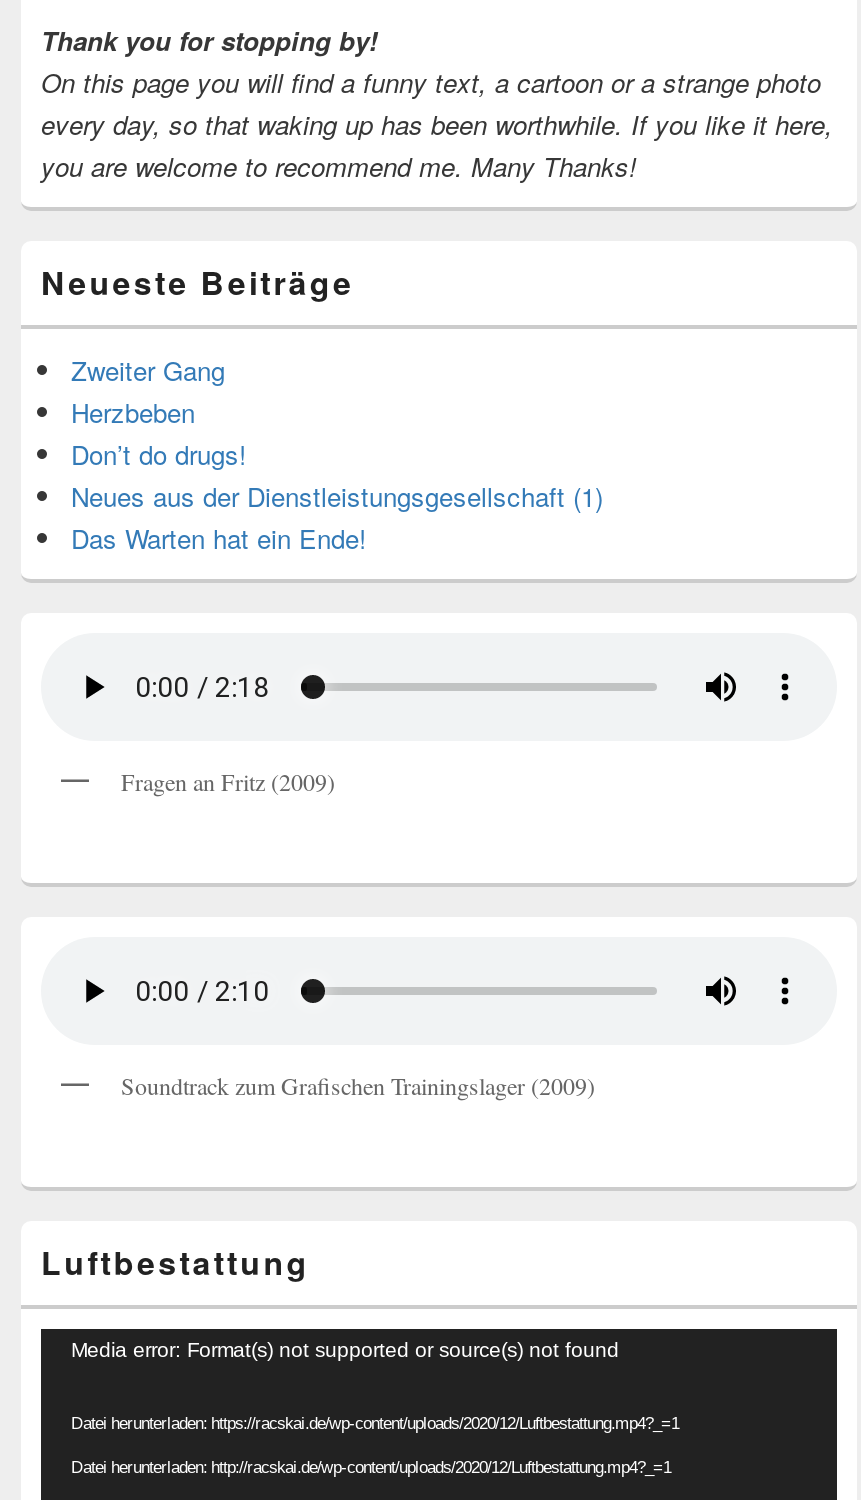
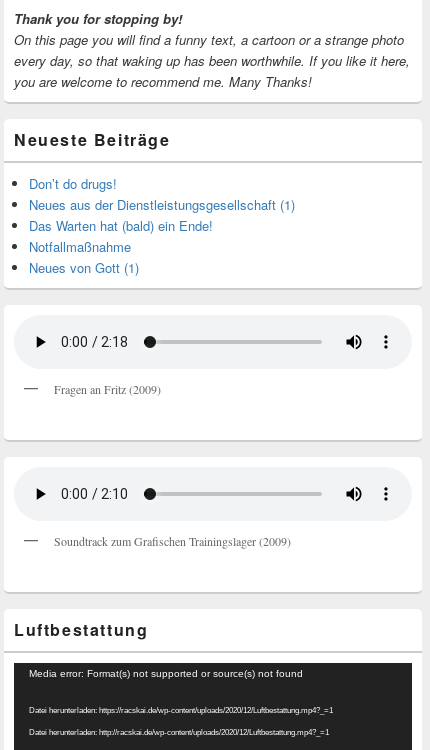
- Zweiter Gang
- Herzbeben

moved up: Don’t do drugs! | Neues aus der Dienstleistungsgesellschaft (1)

- Das Warten hat ein Ende!
+ Das Warten hat (bald) ein Ende!
+ Notfallmaßnahme
+ Neues von Gott (1)
